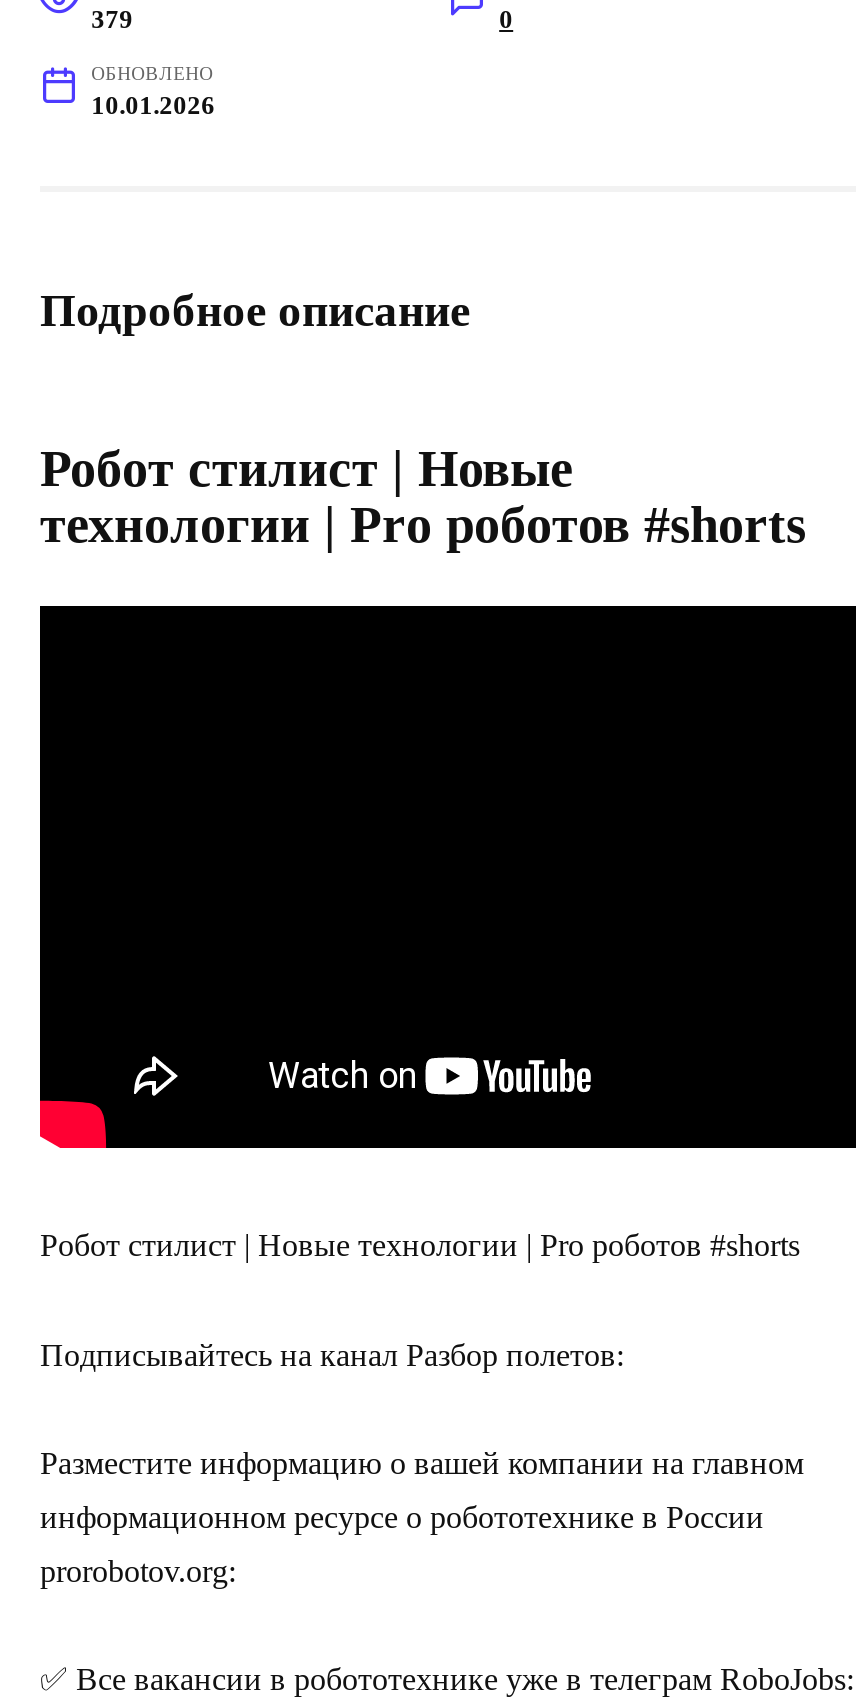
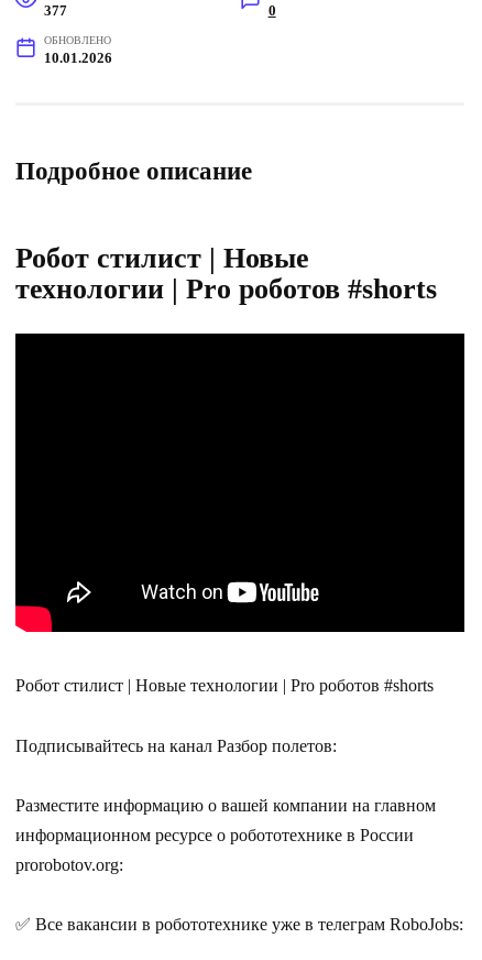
- 379
+ 377
